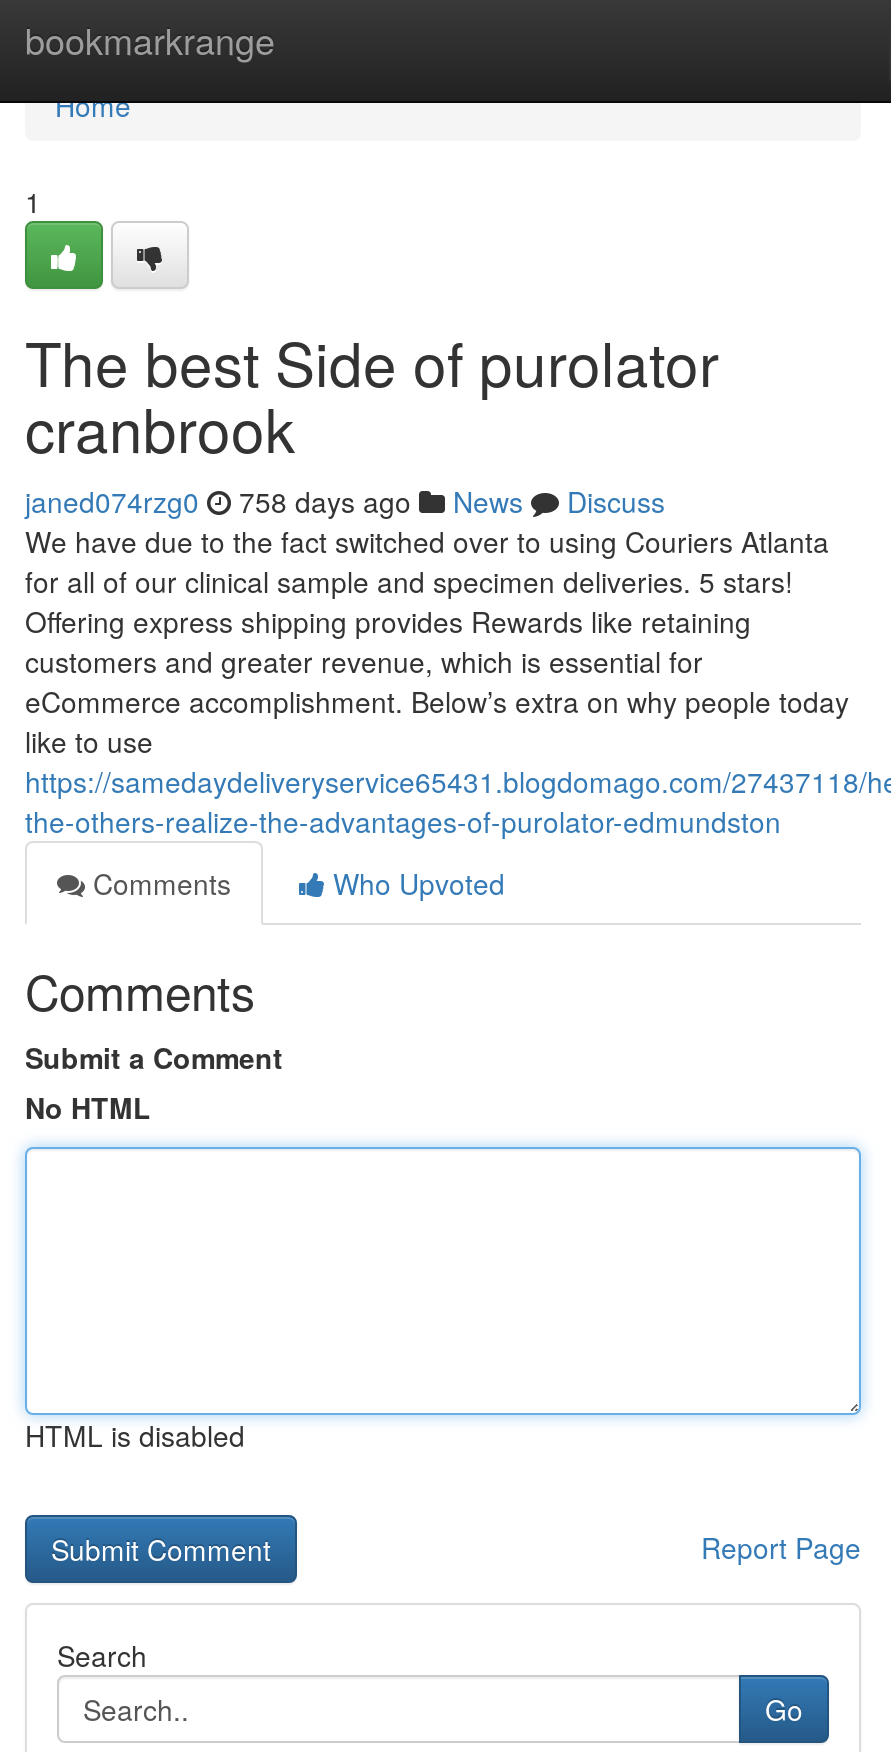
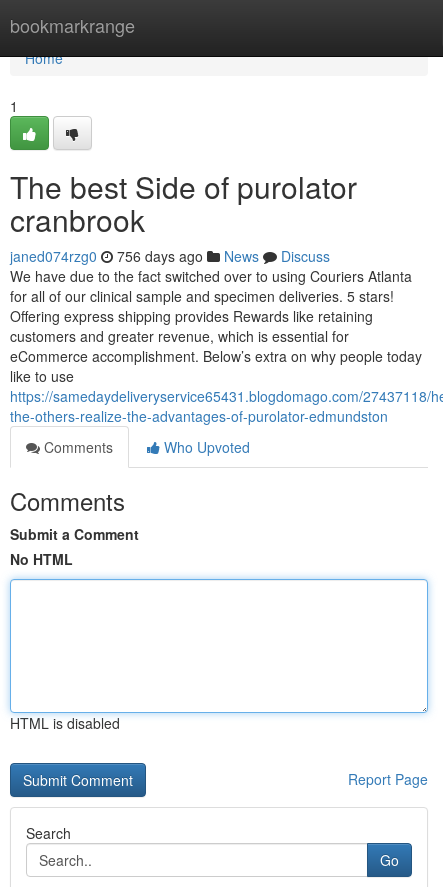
- janed074rzg0 758 days ago News Discuss
+ janed074rzg0 756 days ago News Discuss
